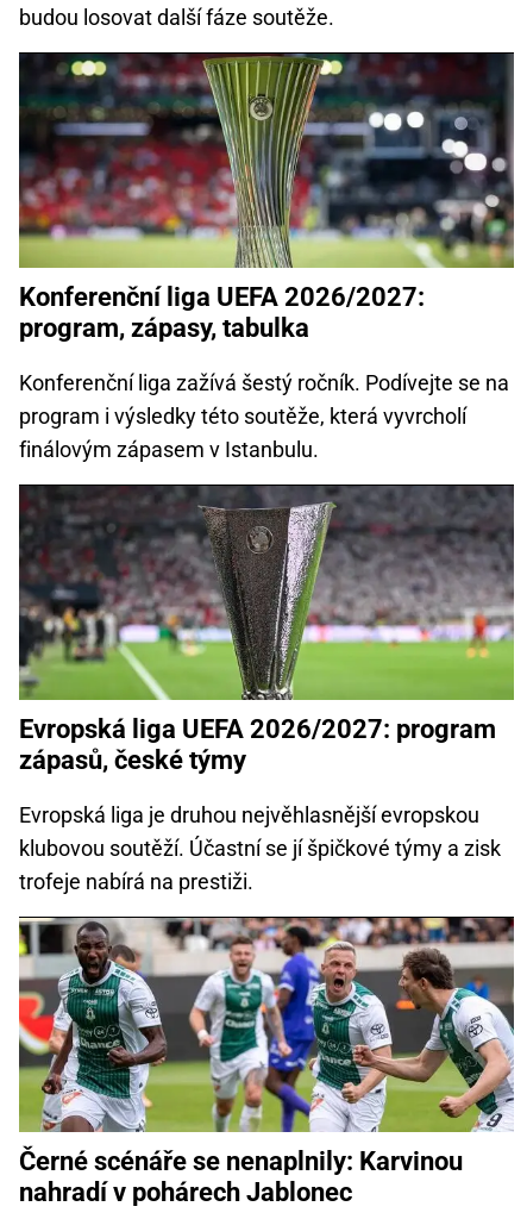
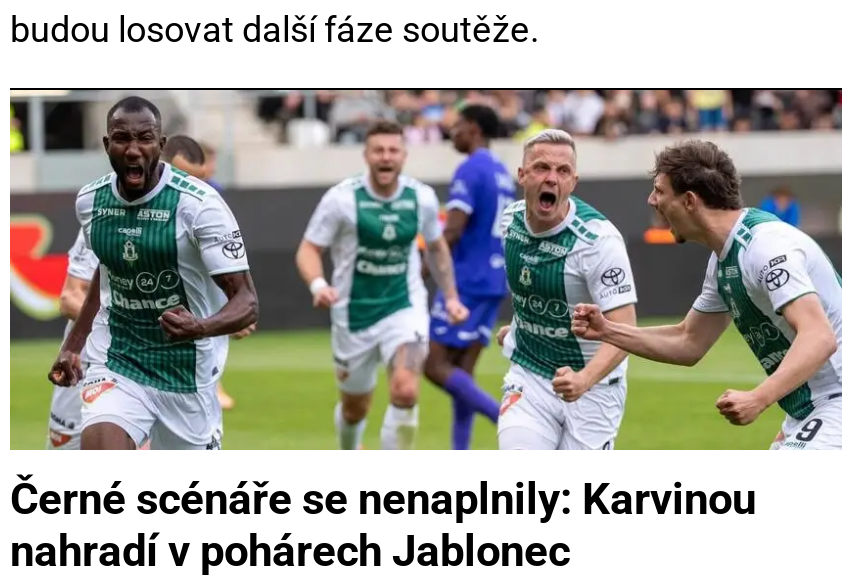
- [image]
- Konferenční liga UEFA 2026/2027:
- program, zápasy, tabulka
- Konferenční liga zažívá šestý ročník. Podívejte se na
- program i výsledky této soutěže, která vyvrcholí
- finálovým zápasem v Istanbulu.

- [image]
- Evropská liga UEFA 2026/2027: program
- zápasů, české týmy
- Evropská liga je druhou nejvěhlasnější evropskou
- klubovou soutěží. Účastní se jí špičkové týmy a zisk
- trofeje nabírá na prestiži.
